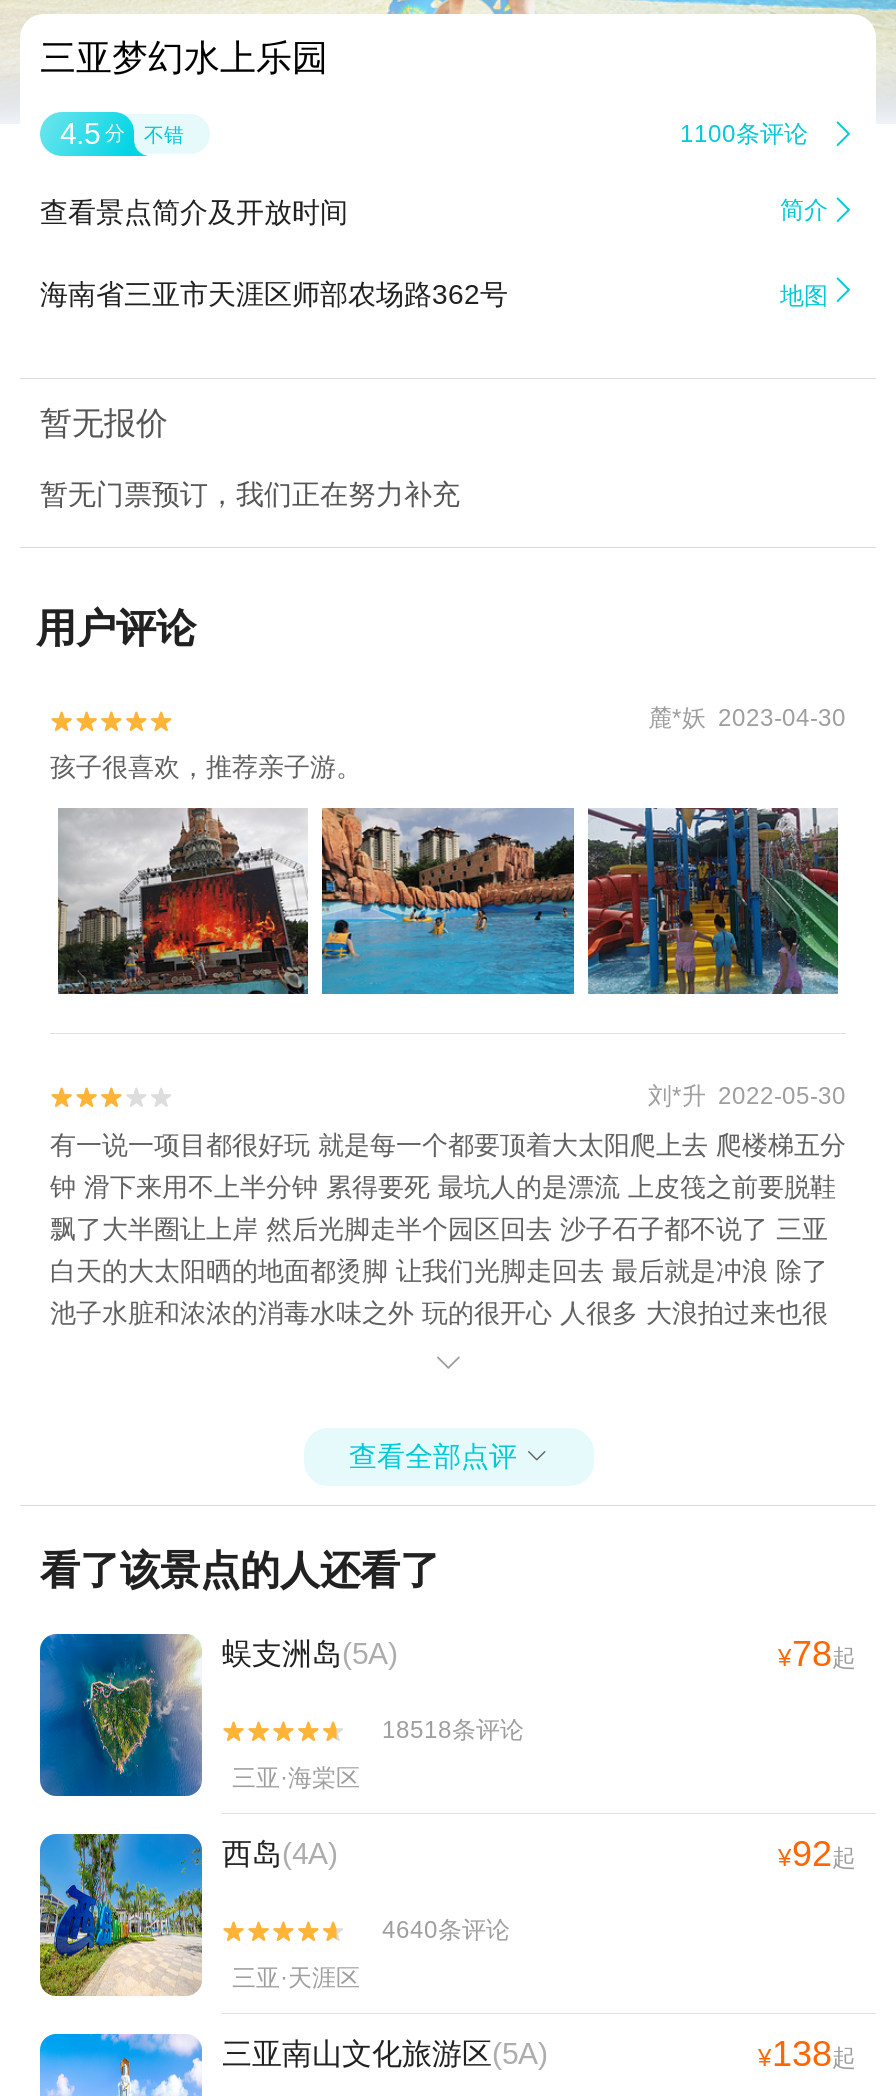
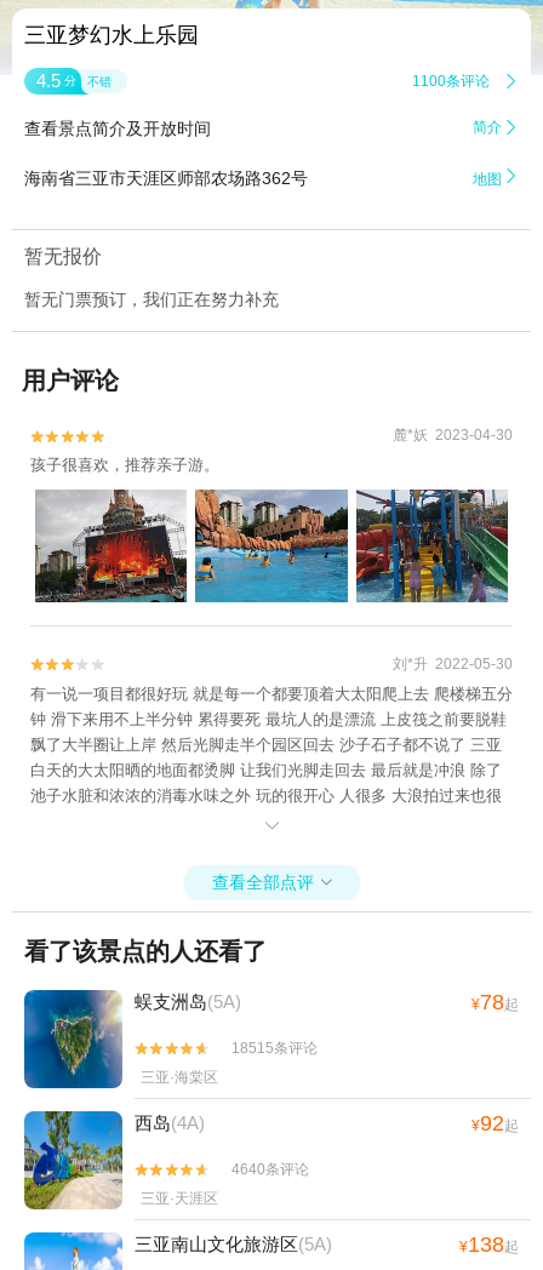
- 18518条评论
+ 18515条评论
